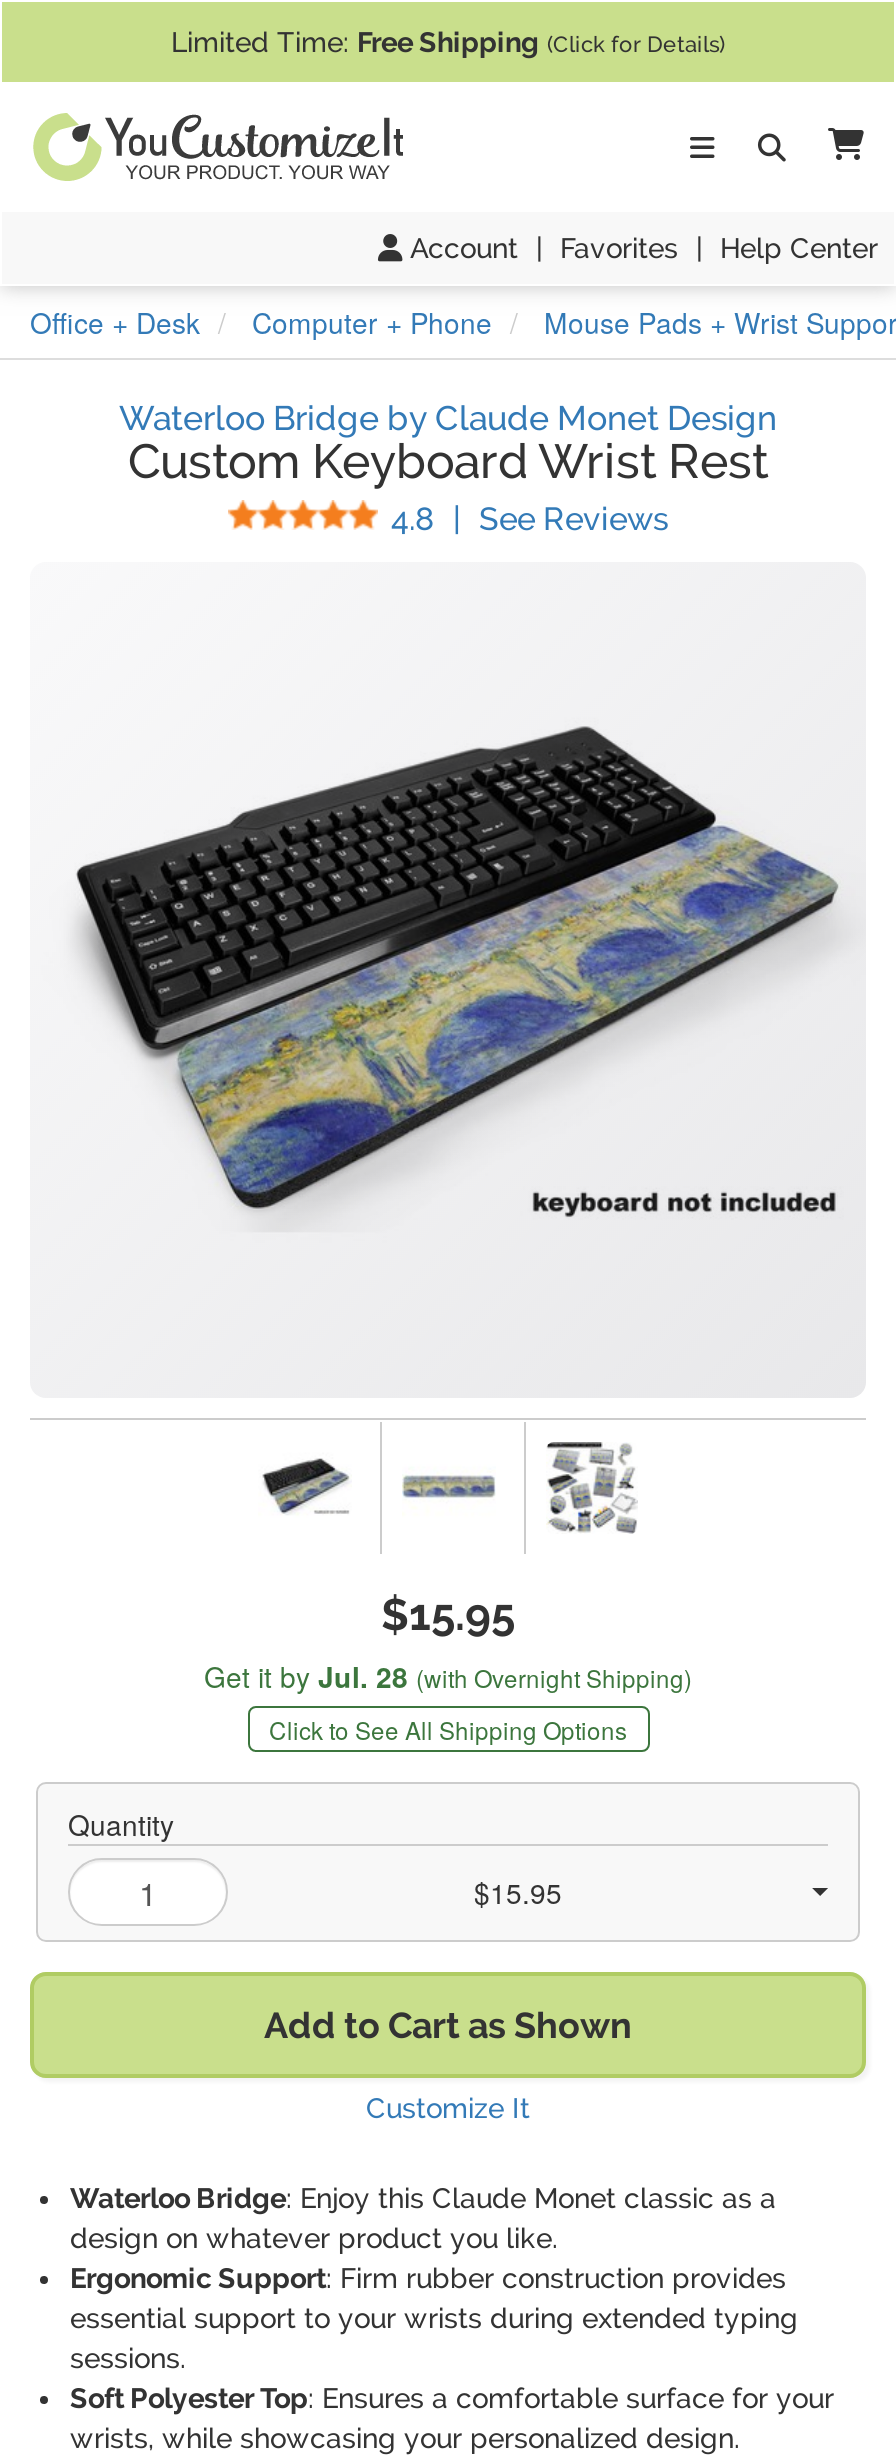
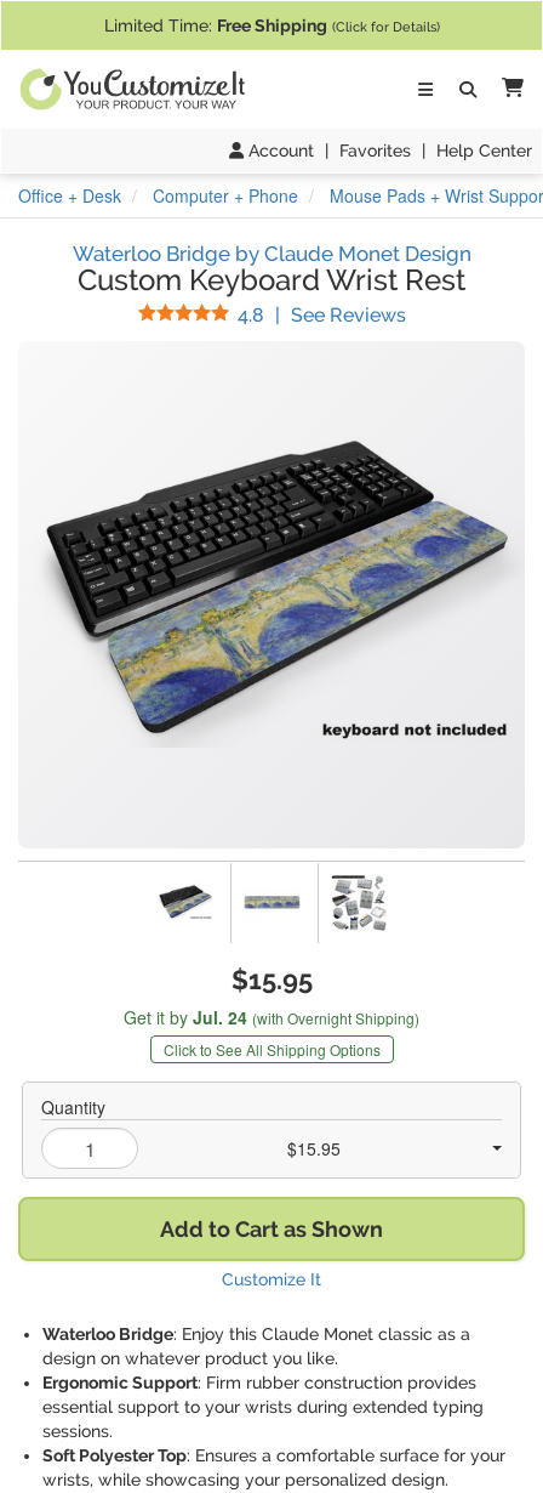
- Get it by Jul. 28 (with Overnight Shipping)
+ Get it by Jul. 24 (with Overnight Shipping)
